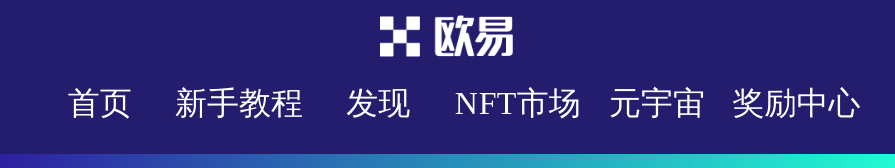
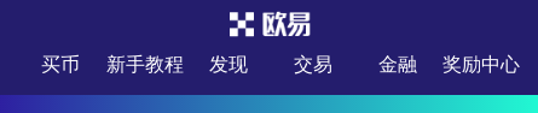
- 首页
+ 买币

- NFT市场
- 元宇宙
+ 交易
+ 金融
